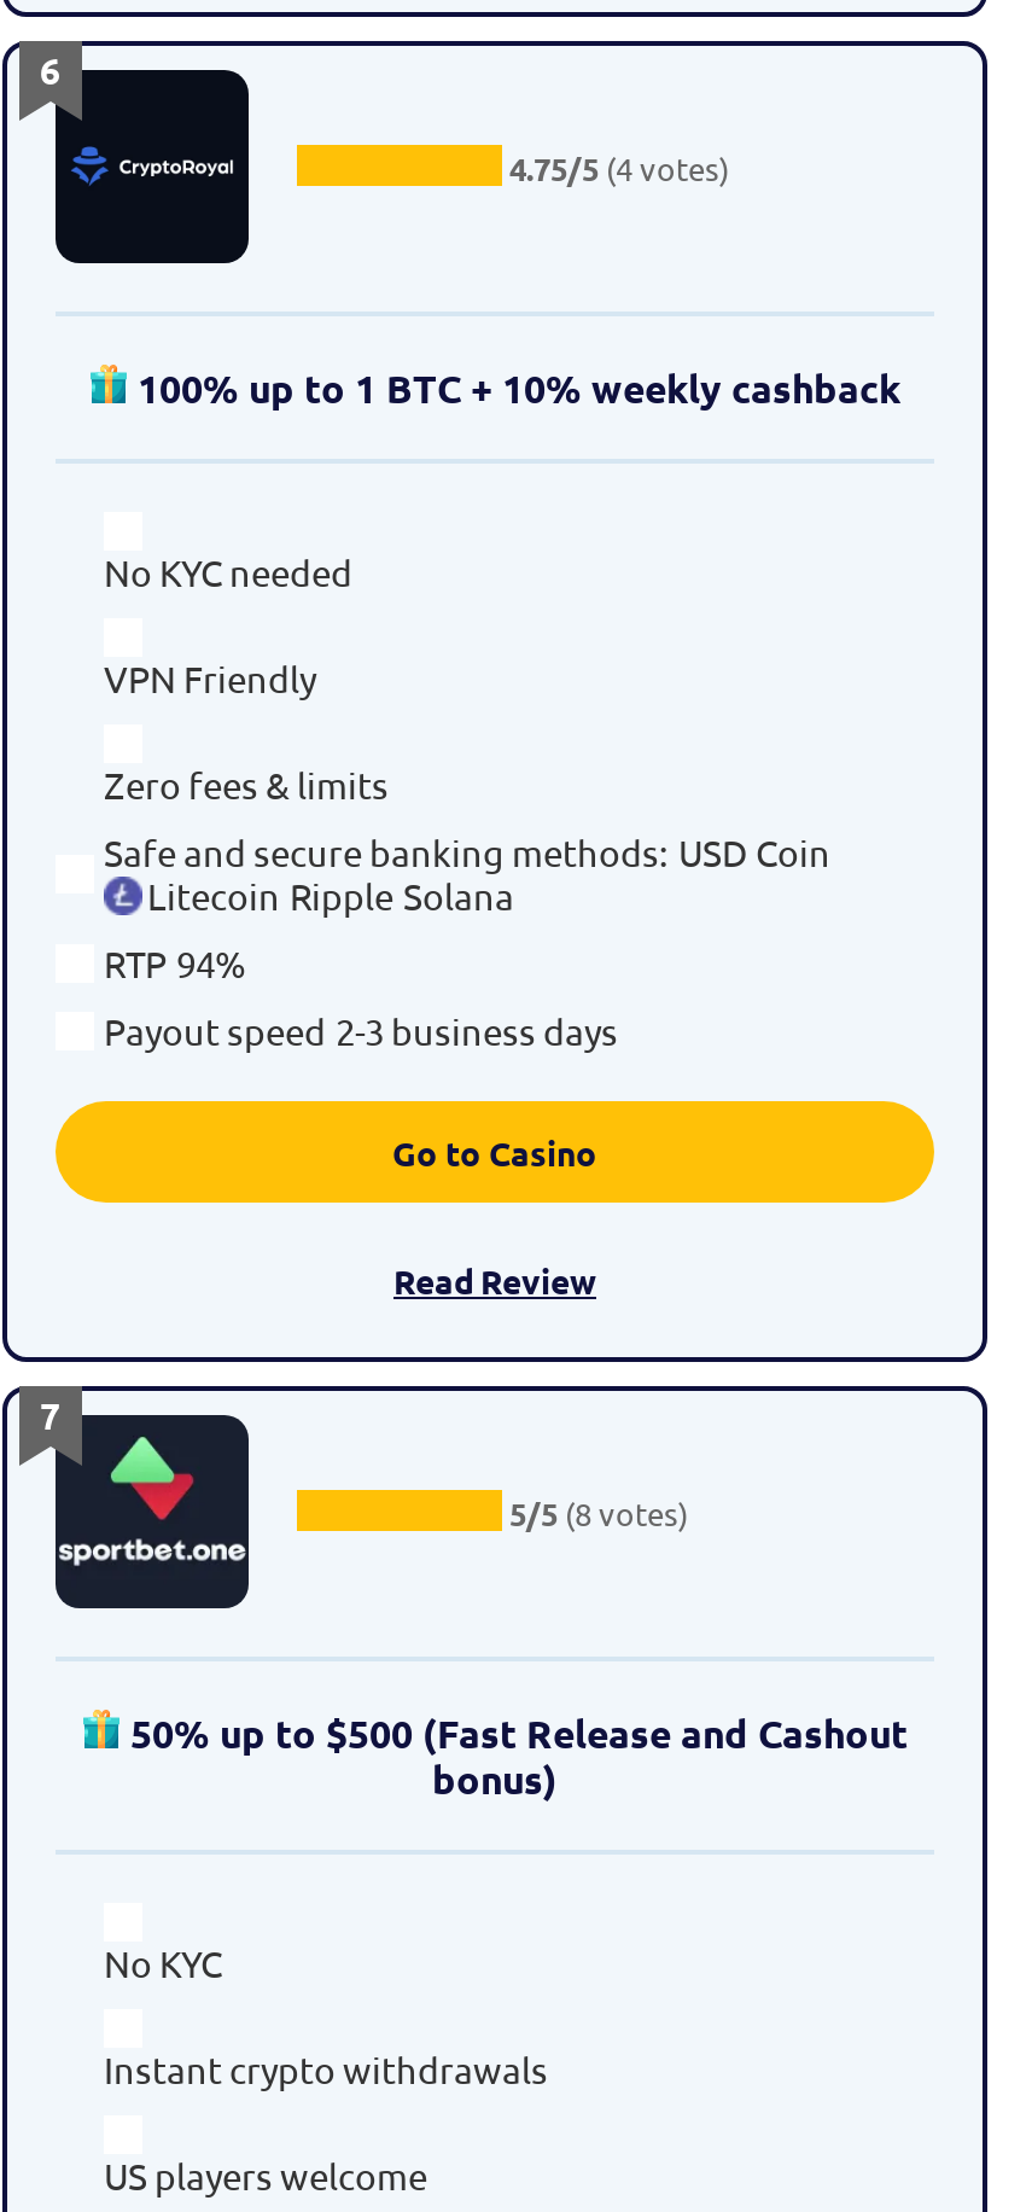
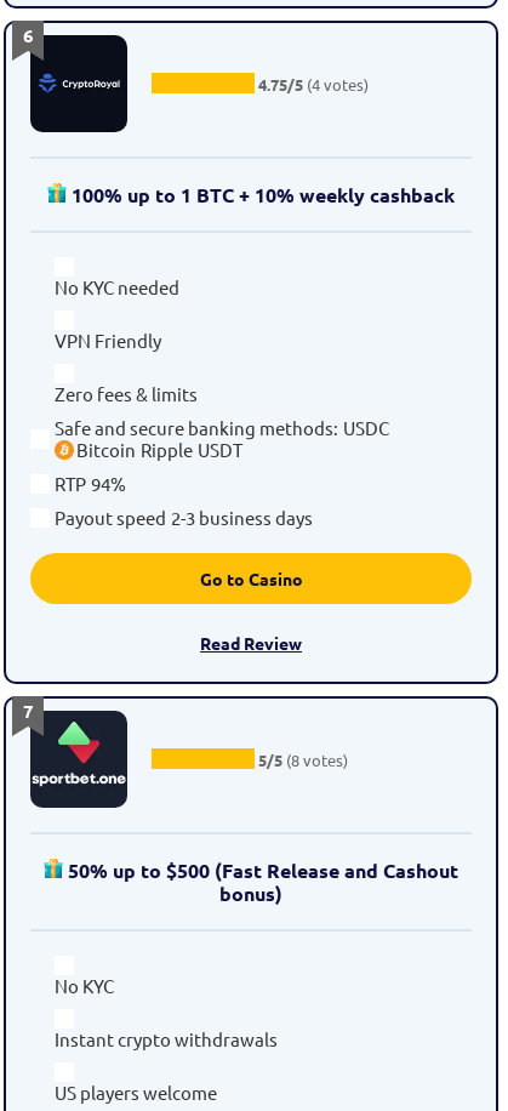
- Safe and secure banking methods: USD Coin
- Litecoin Ripple Solana
+ Safe and secure banking methods: USDC
+ Bitcoin Ripple USDT
